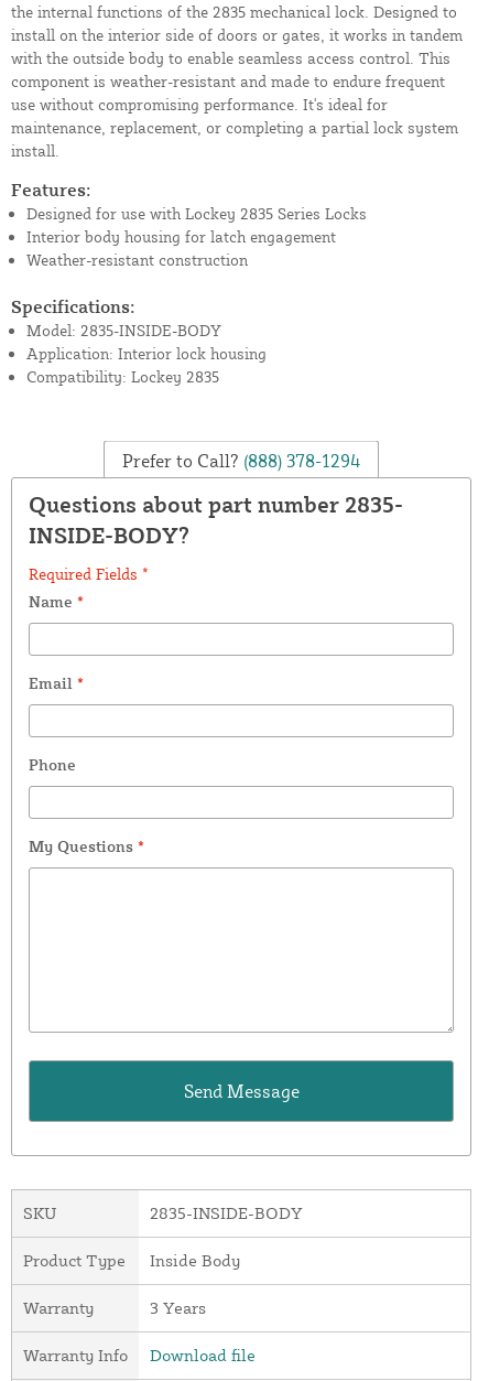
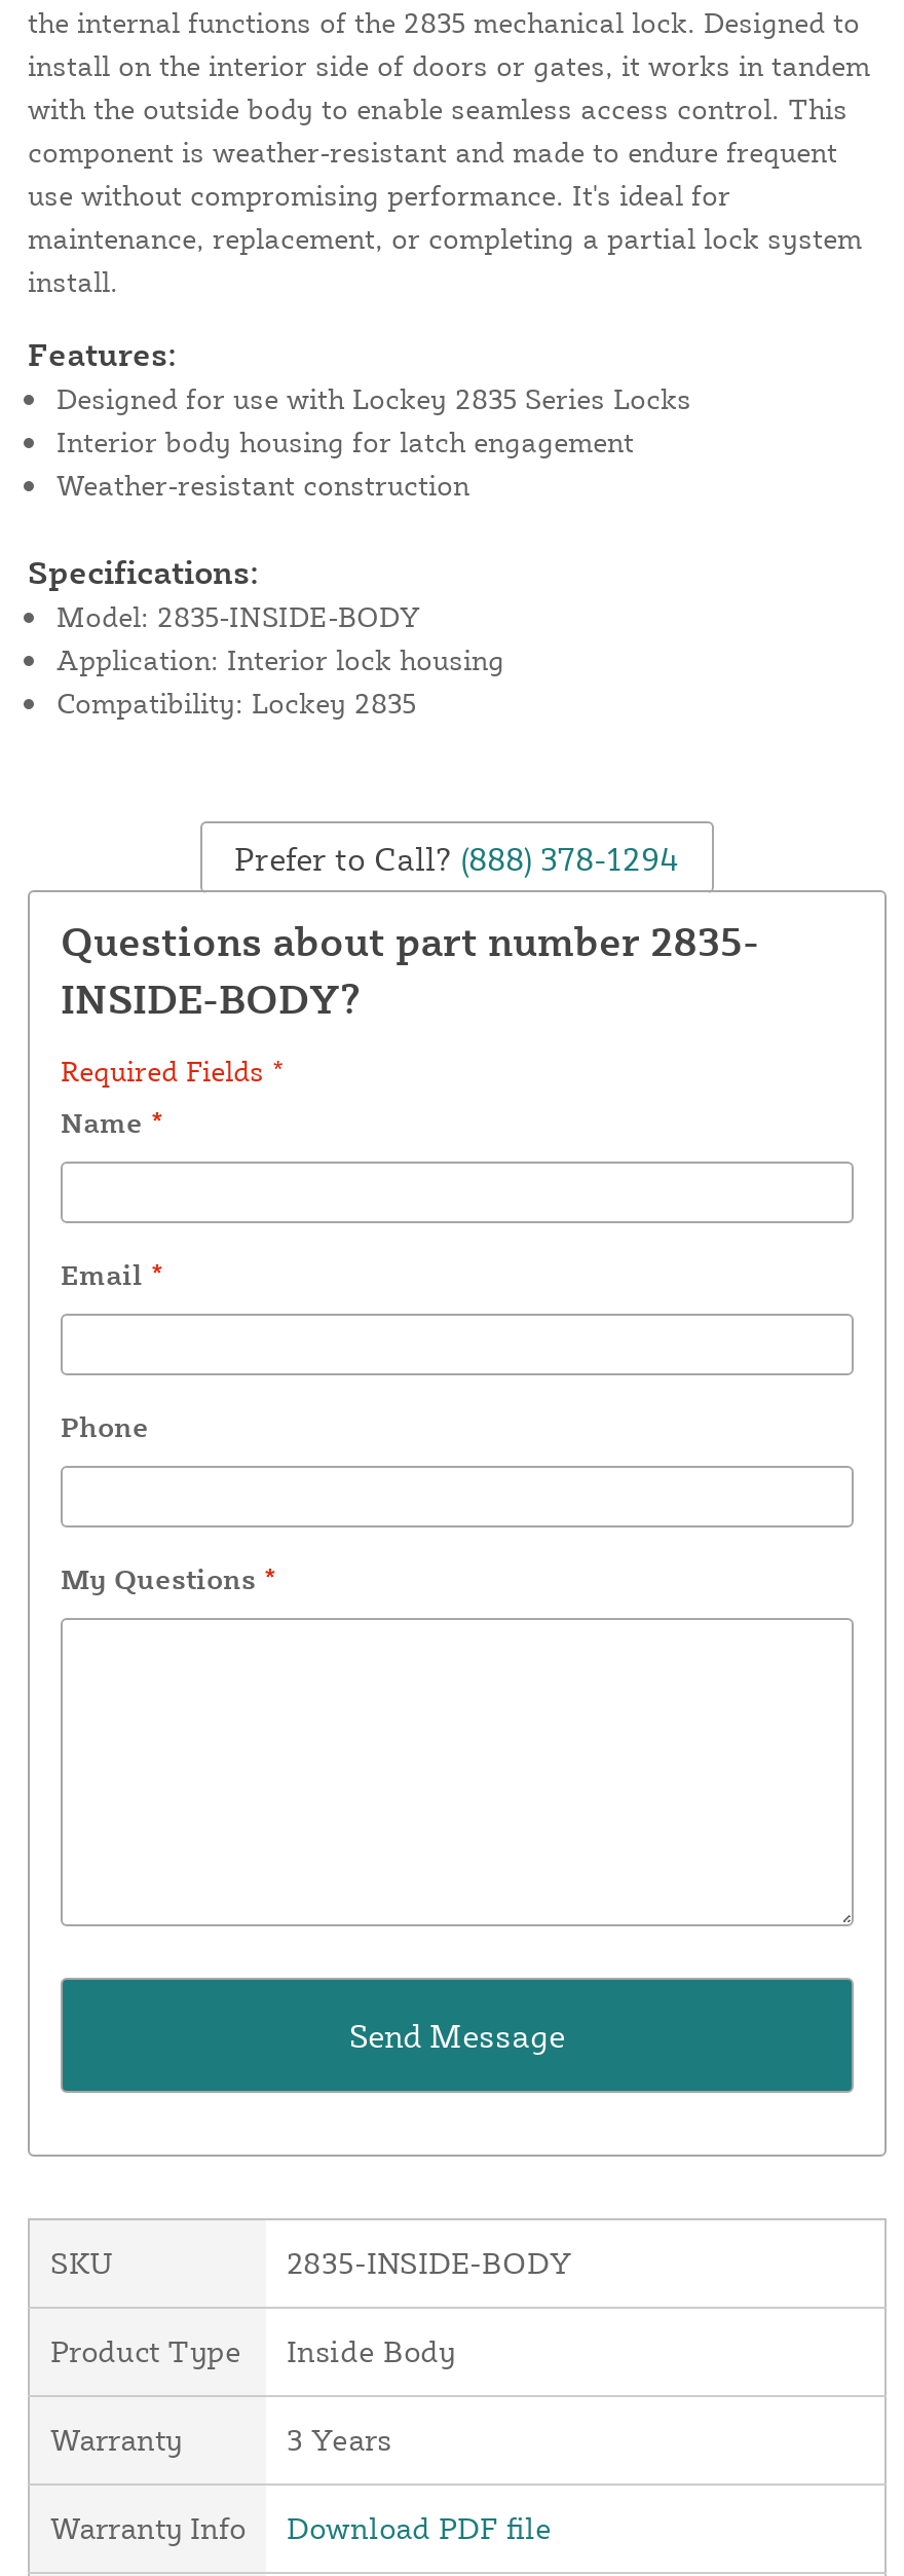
- Download file
+ Download PDF file
